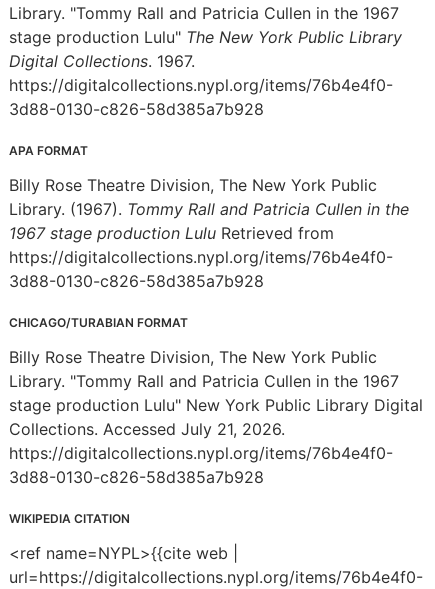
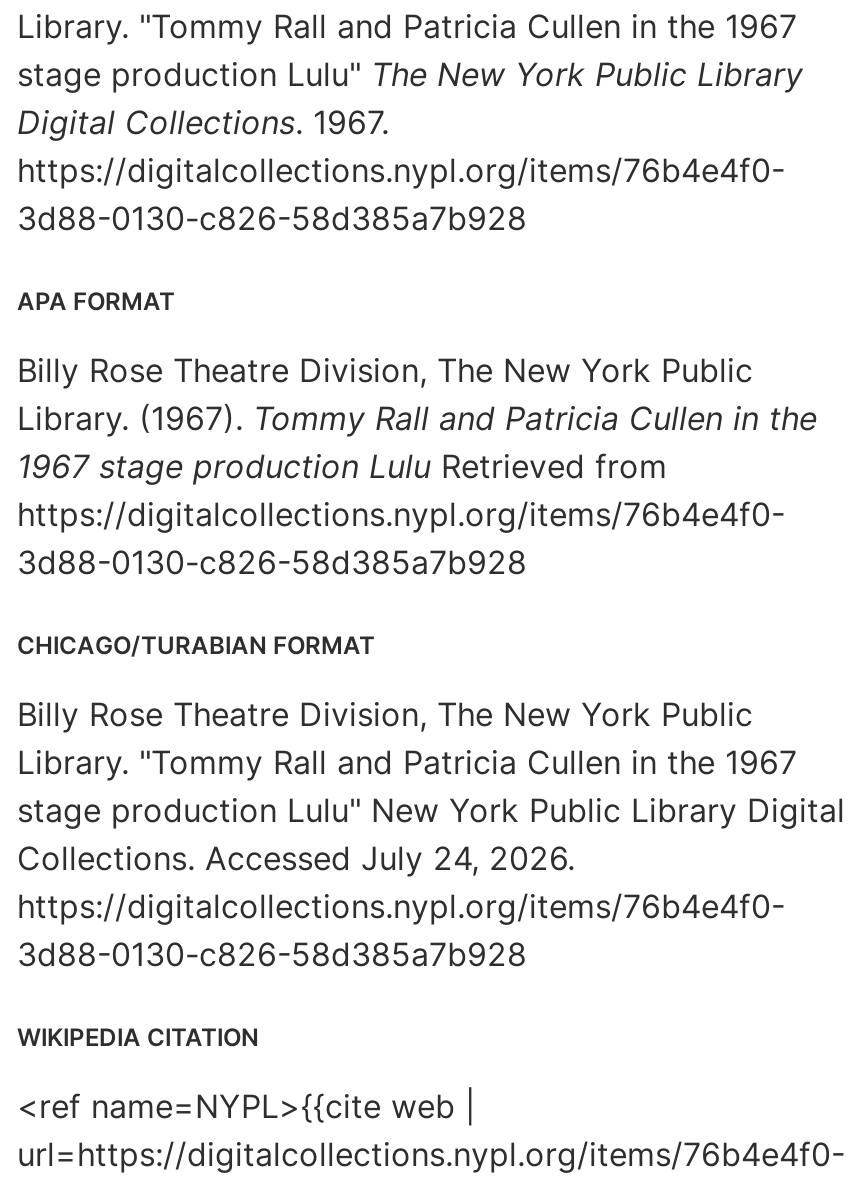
- Collections. Accessed July 21, 2026.
+ Collections. Accessed July 24, 2026.
